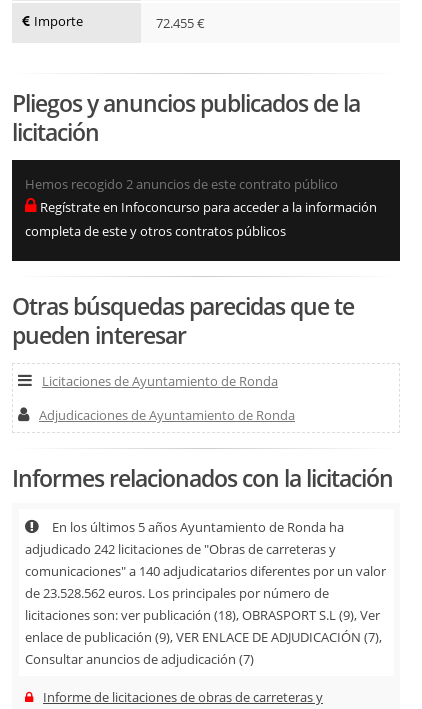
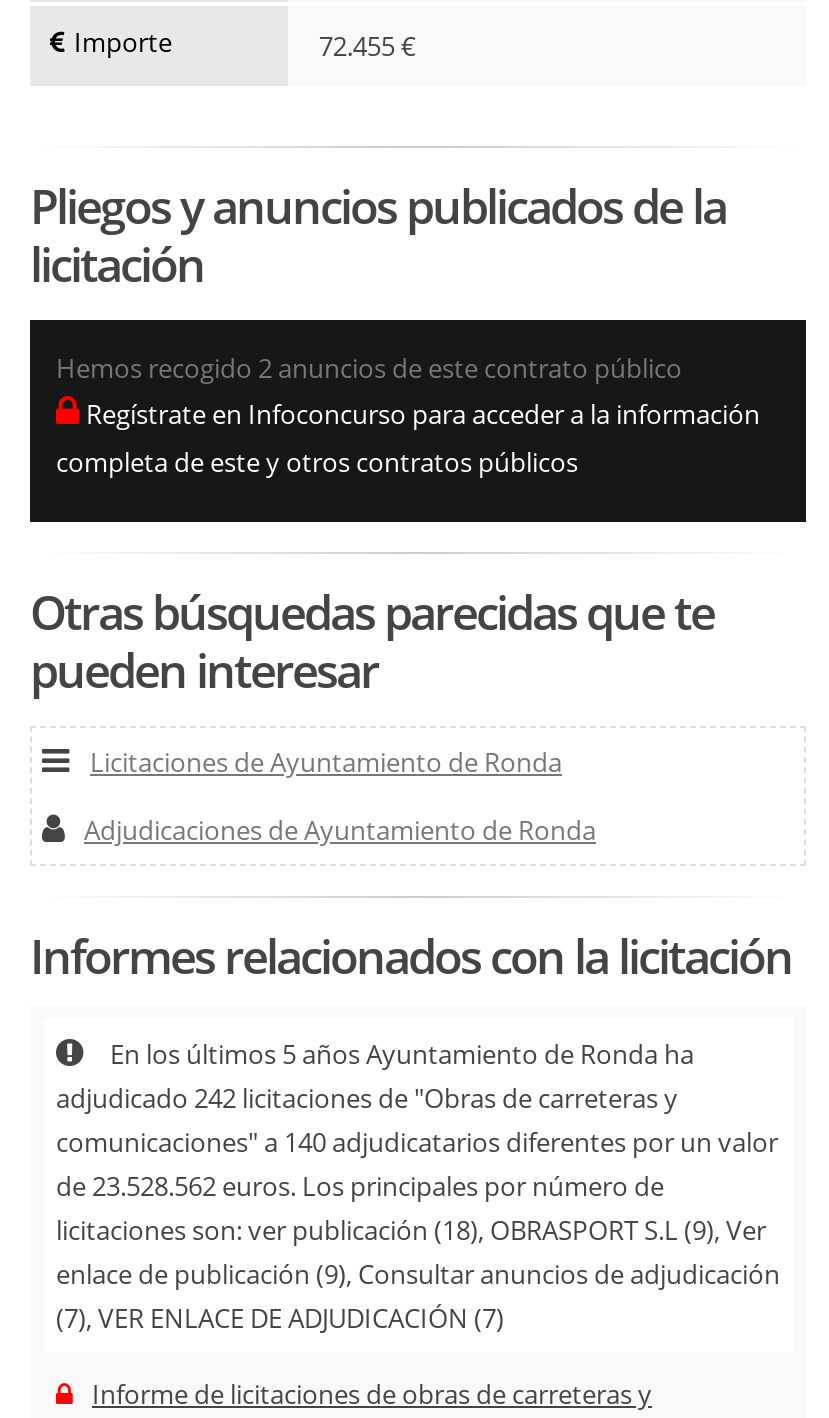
- enlace de publicación (9), VER ENLACE DE ADJUDICACIÓN (7),
- Consultar anuncios de adjudicación (7)
+ enlace de publicación (9), Consultar anuncios de adjudicación
+ (7), VER ENLACE DE ADJUDICACIÓN (7)
